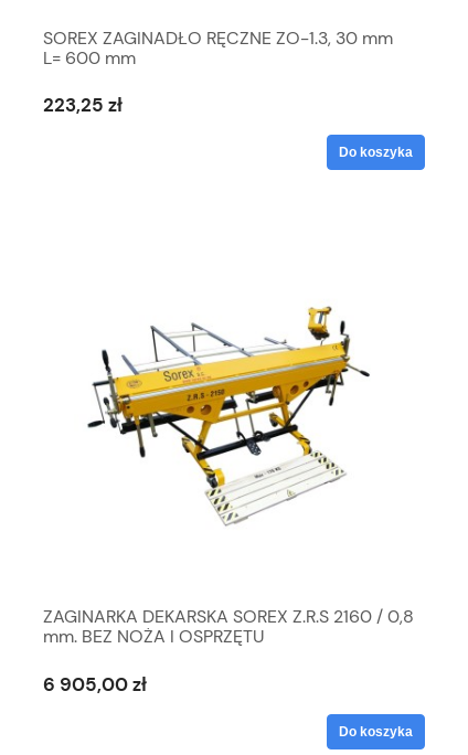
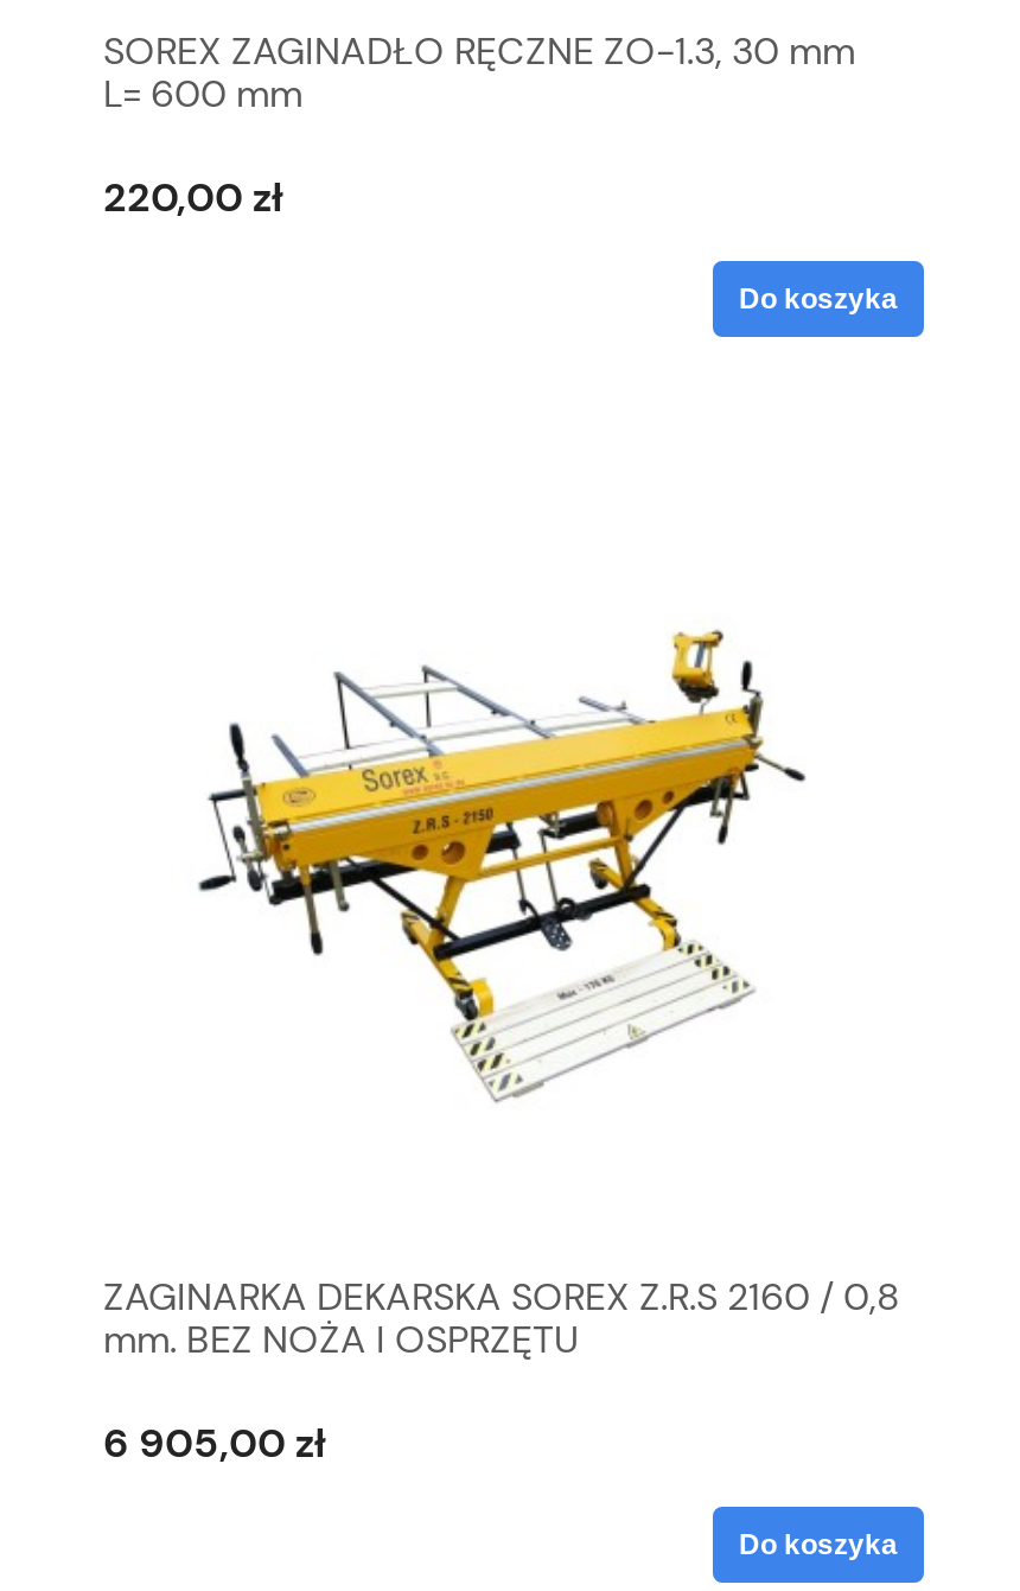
- 223,25 zł
+ 220,00 zł
